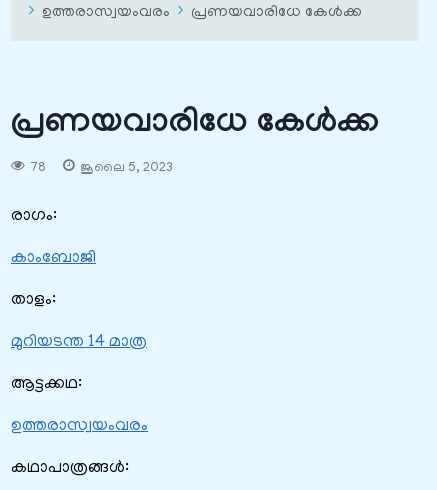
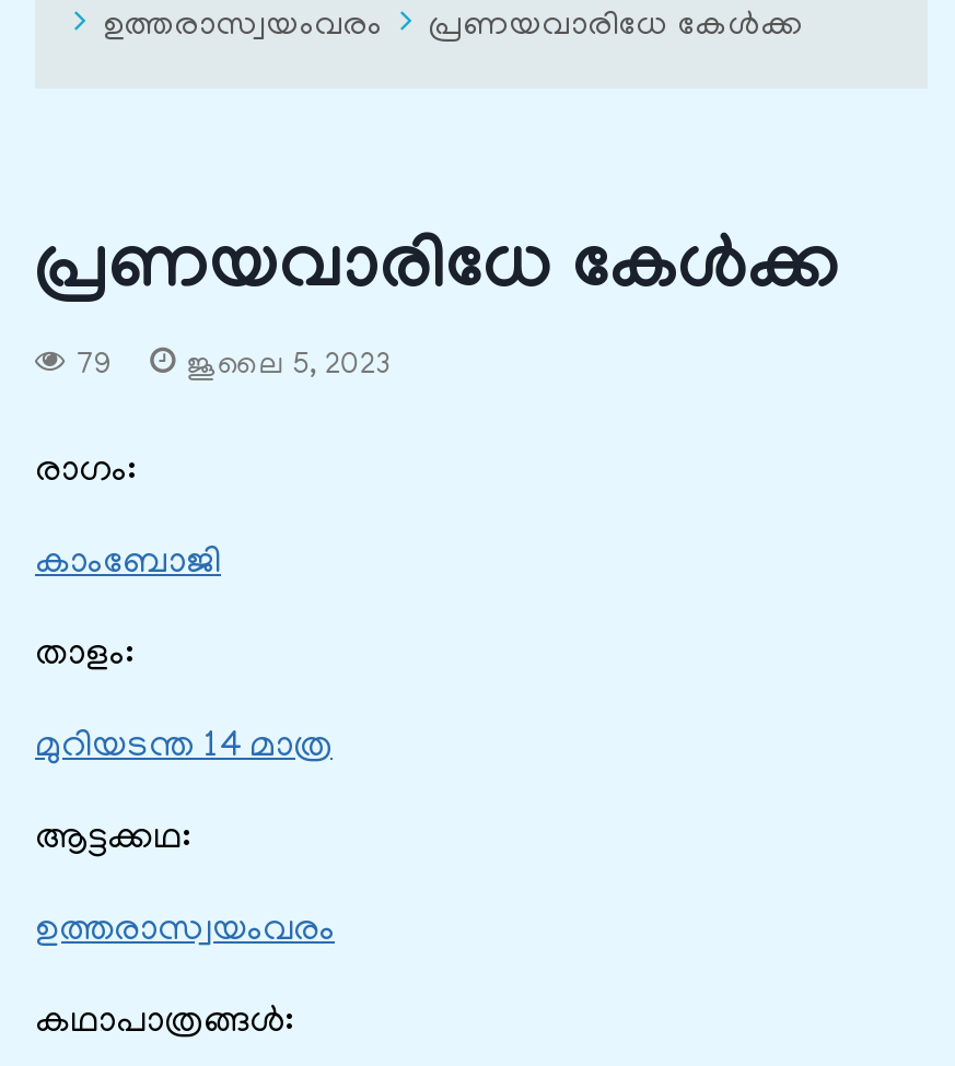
- 78
+ 79
